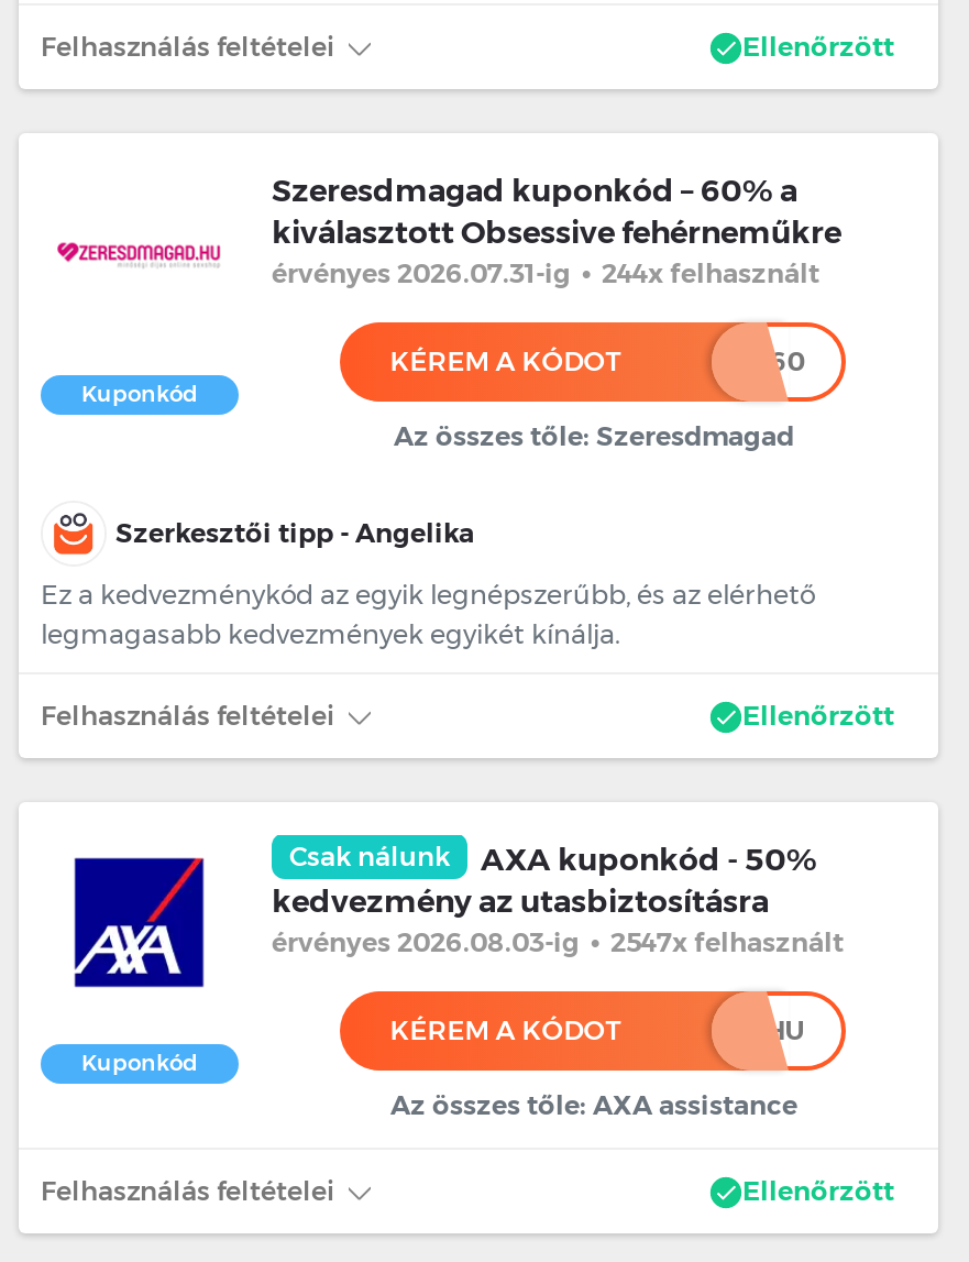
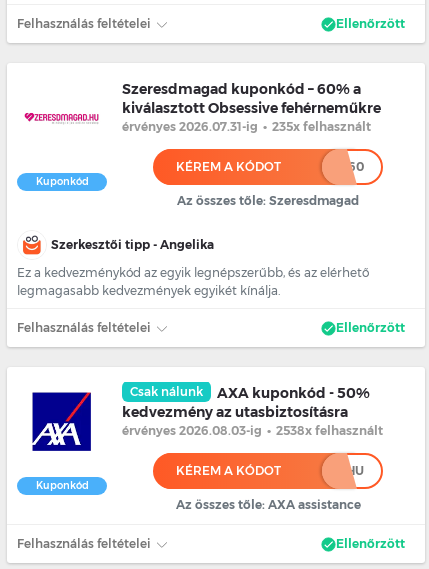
- érvényes 2026.07.31-ig • 244x felhasznált
+ érvényes 2026.07.31-ig • 235x felhasznált

- érvényes 2026.08.03-ig • 2547x felhasznált
+ érvényes 2026.08.03-ig • 2538x felhasznált
